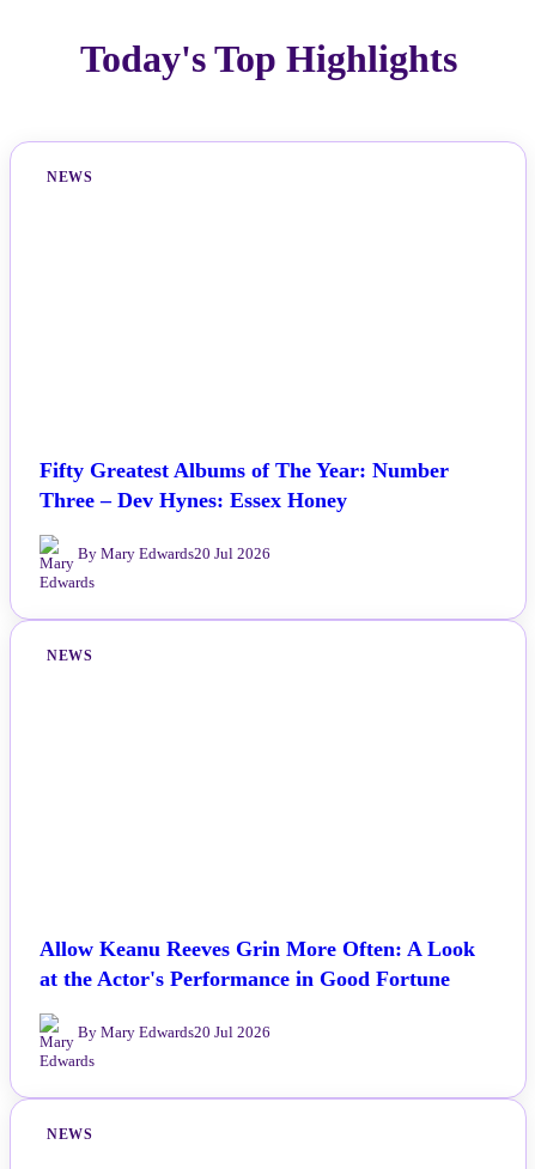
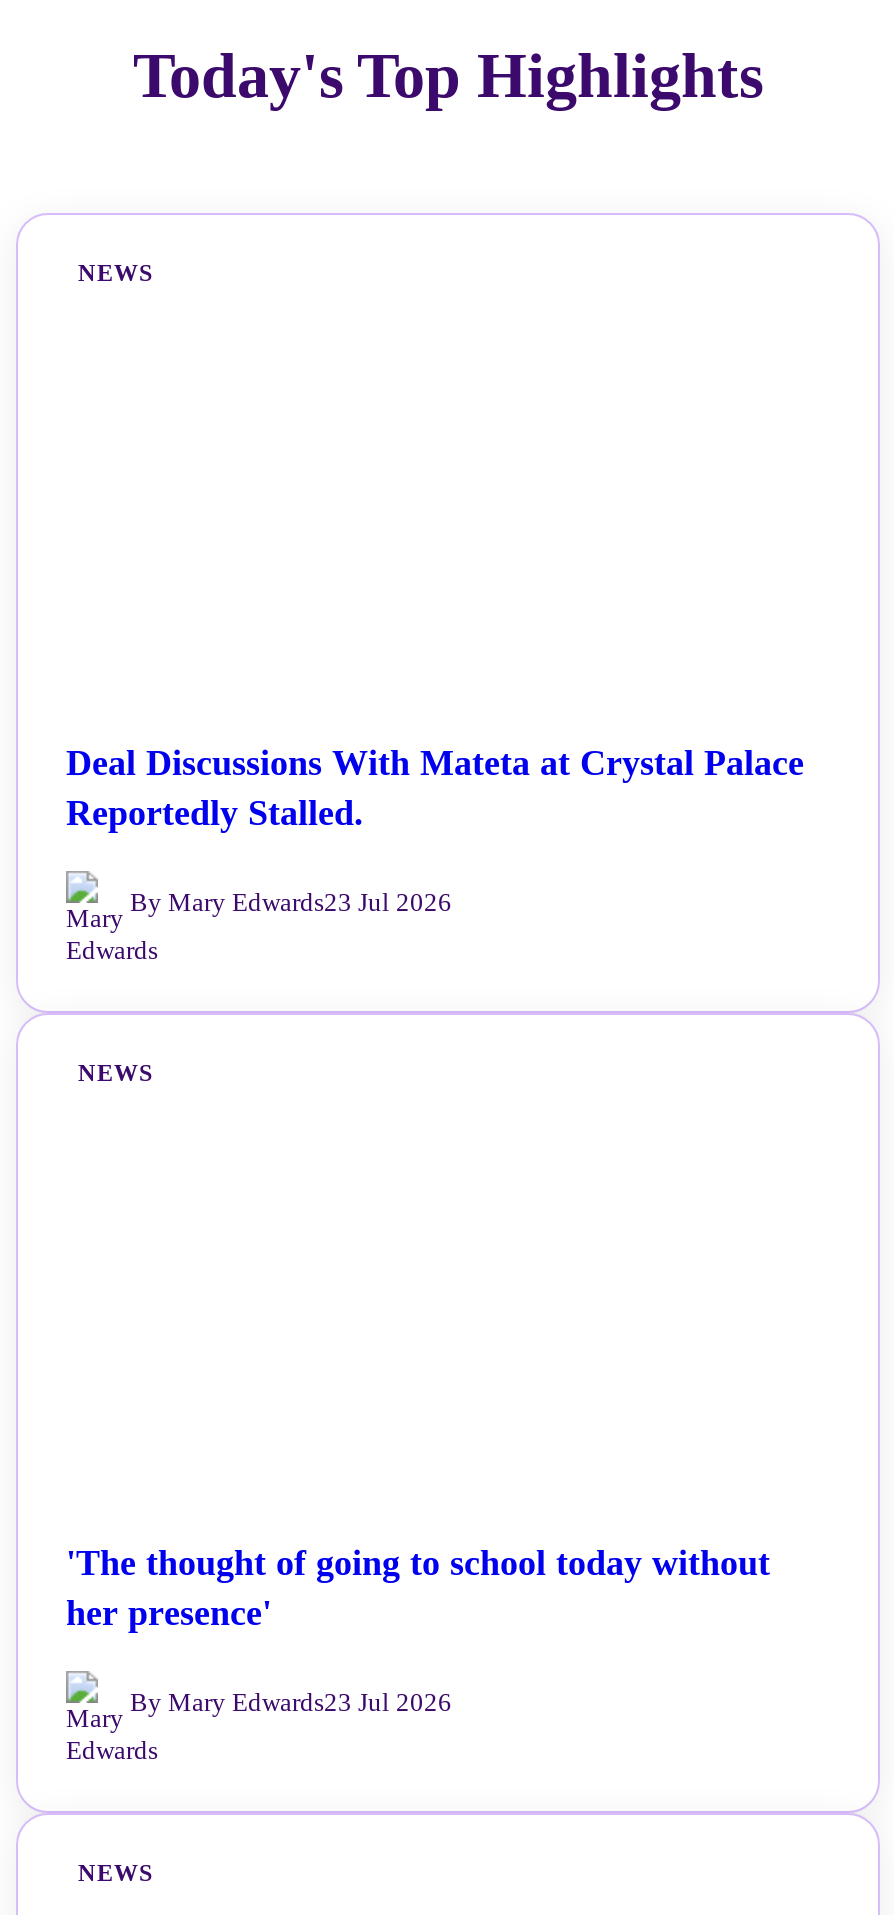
- Fifty Greatest Albums of The Year: Number
- Three – Dev Hynes: Essex Honey
+ Deal Discussions With Mateta at Crystal Palace
+ Reportedly Stalled.

- By Mary Edwards20 Jul 2026
+ By Mary Edwards23 Jul 2026

- Allow Keanu Reeves Grin More Often: A Look
- at the Actor's Performance in Good Fortune
+ 'The thought of going to school today without
+ her presence'

- By Mary Edwards20 Jul 2026
+ By Mary Edwards23 Jul 2026
